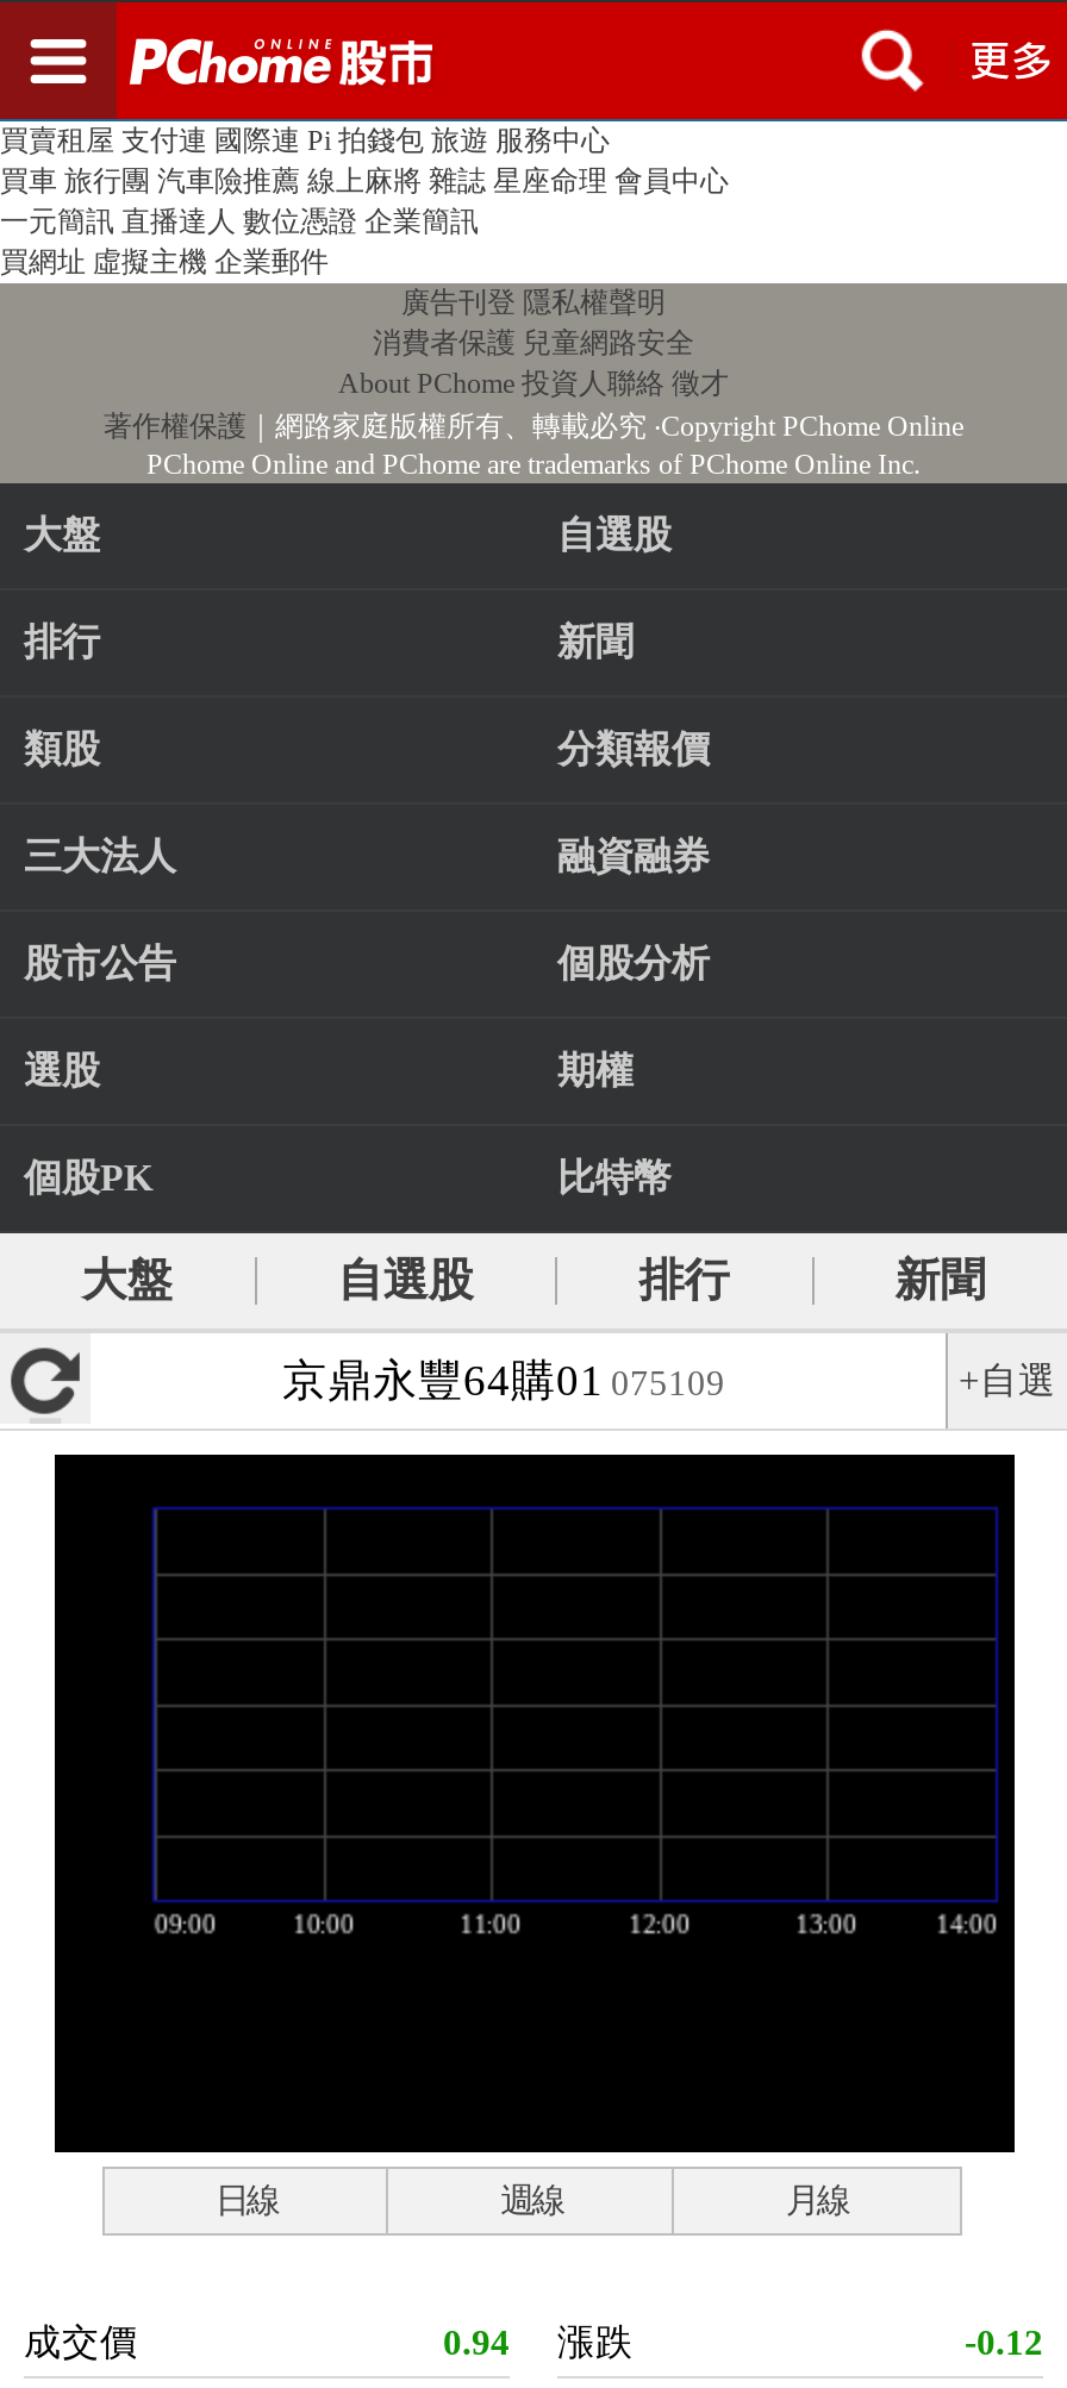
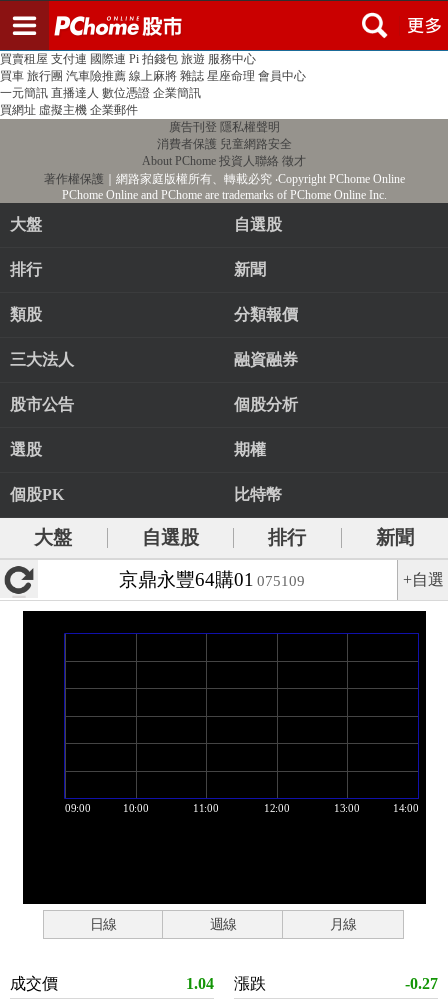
- 0.94 漲跌
+ 1.04 漲跌

- -0.12
+ -0.27
